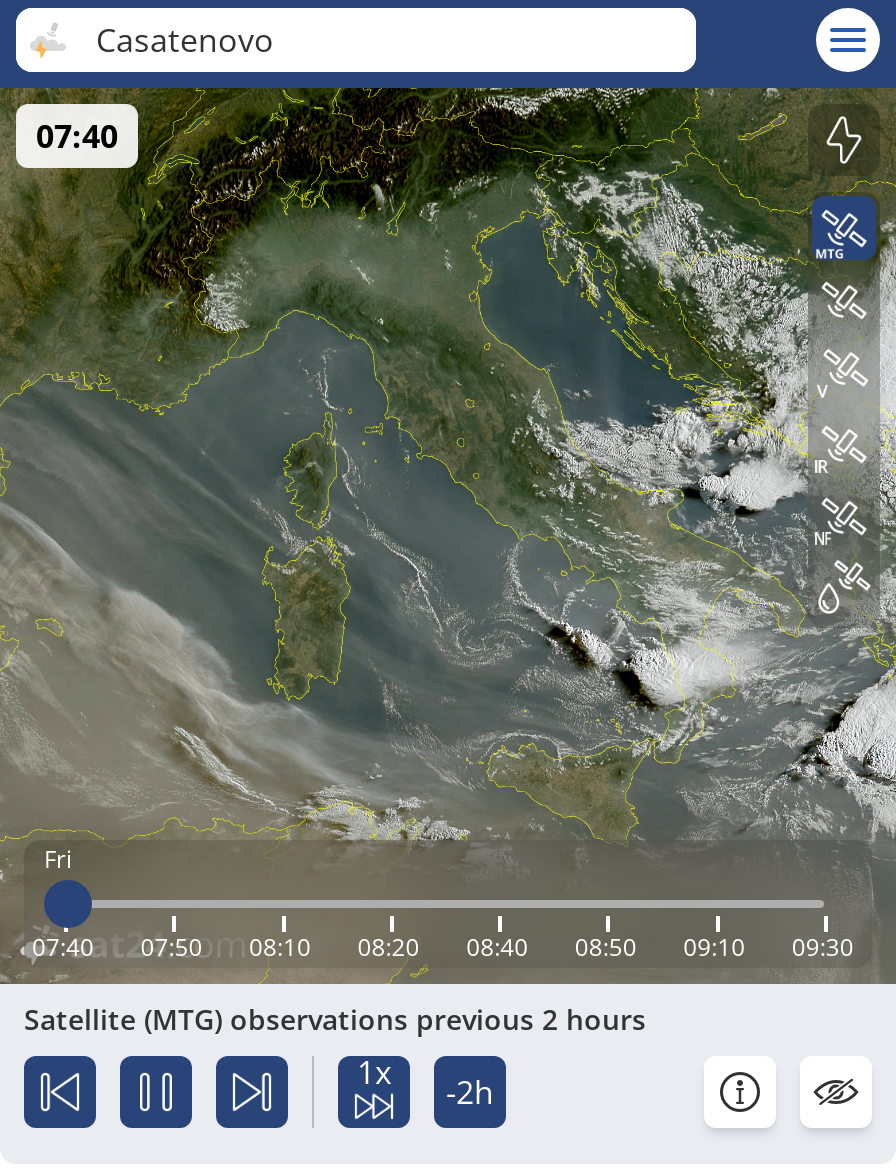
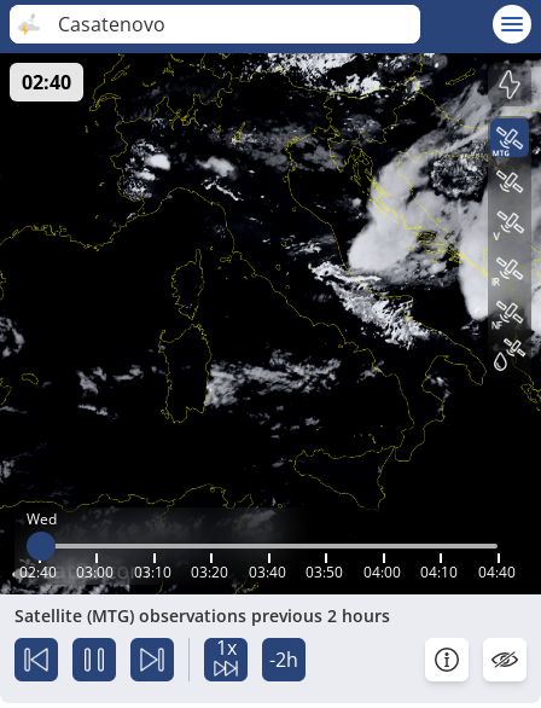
- [image]
- Fri
+ [image]
+ Wed

- 07:40
+ 02:40

- 07:40
- 07:50
- 08:10
- 08:20
- 08:40
- 08:50
- 09:10
- 09:30
+ 02:40
+ 03:00
+ 03:10
+ 03:20
+ 03:40
+ 03:50
+ 04:00
+ 04:10
+ 04:40
